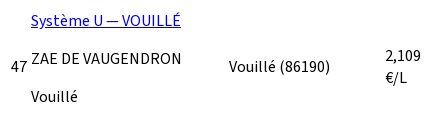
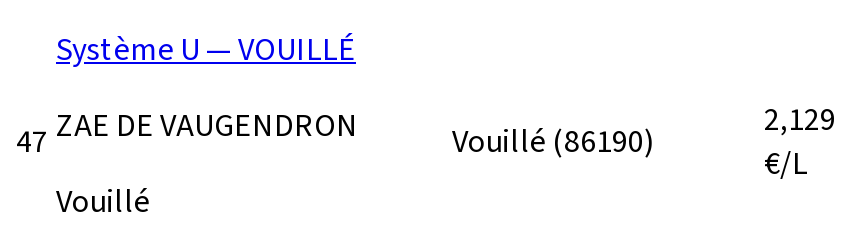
- 2,109
+ 2,129
